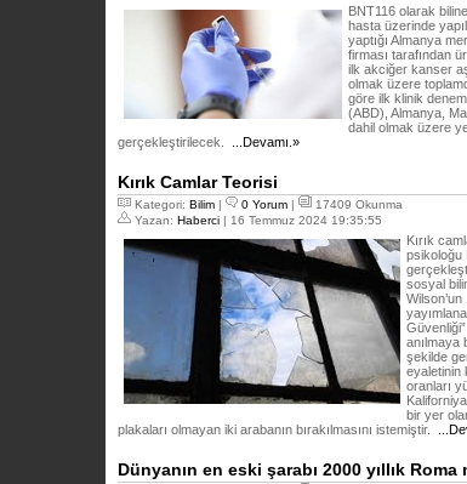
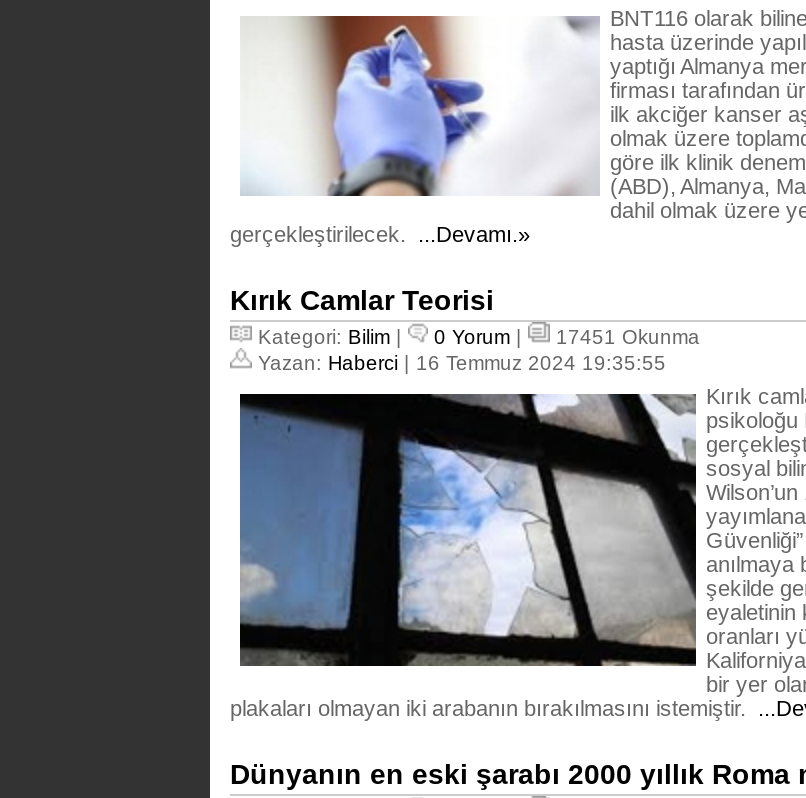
- 17409 Okunma
+ 17451 Okunma
